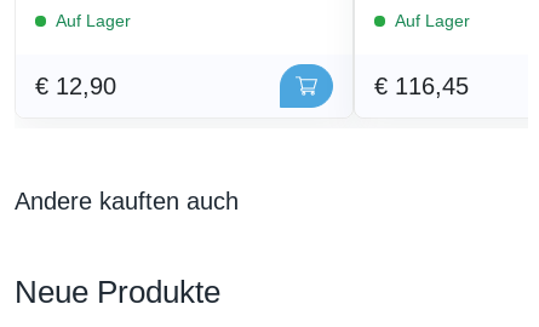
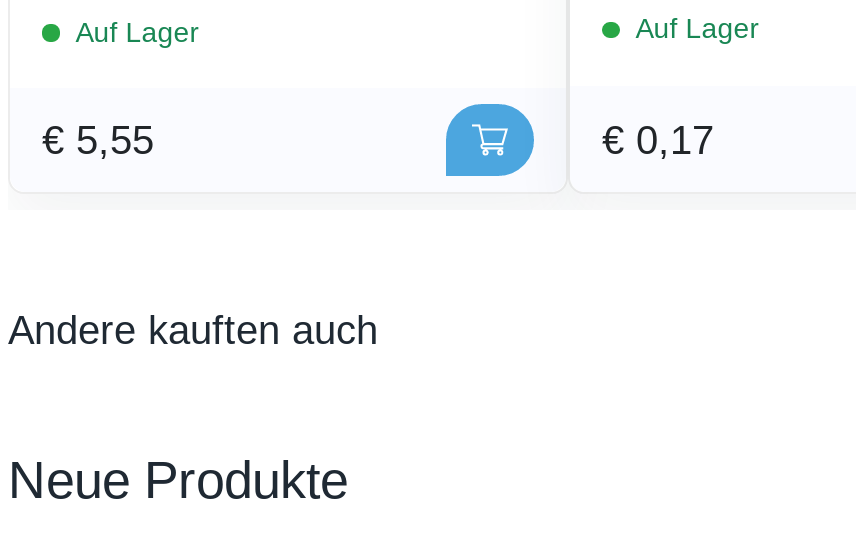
- € 12,90
+ € 5,55

- € 116,45
+ € 0,17
